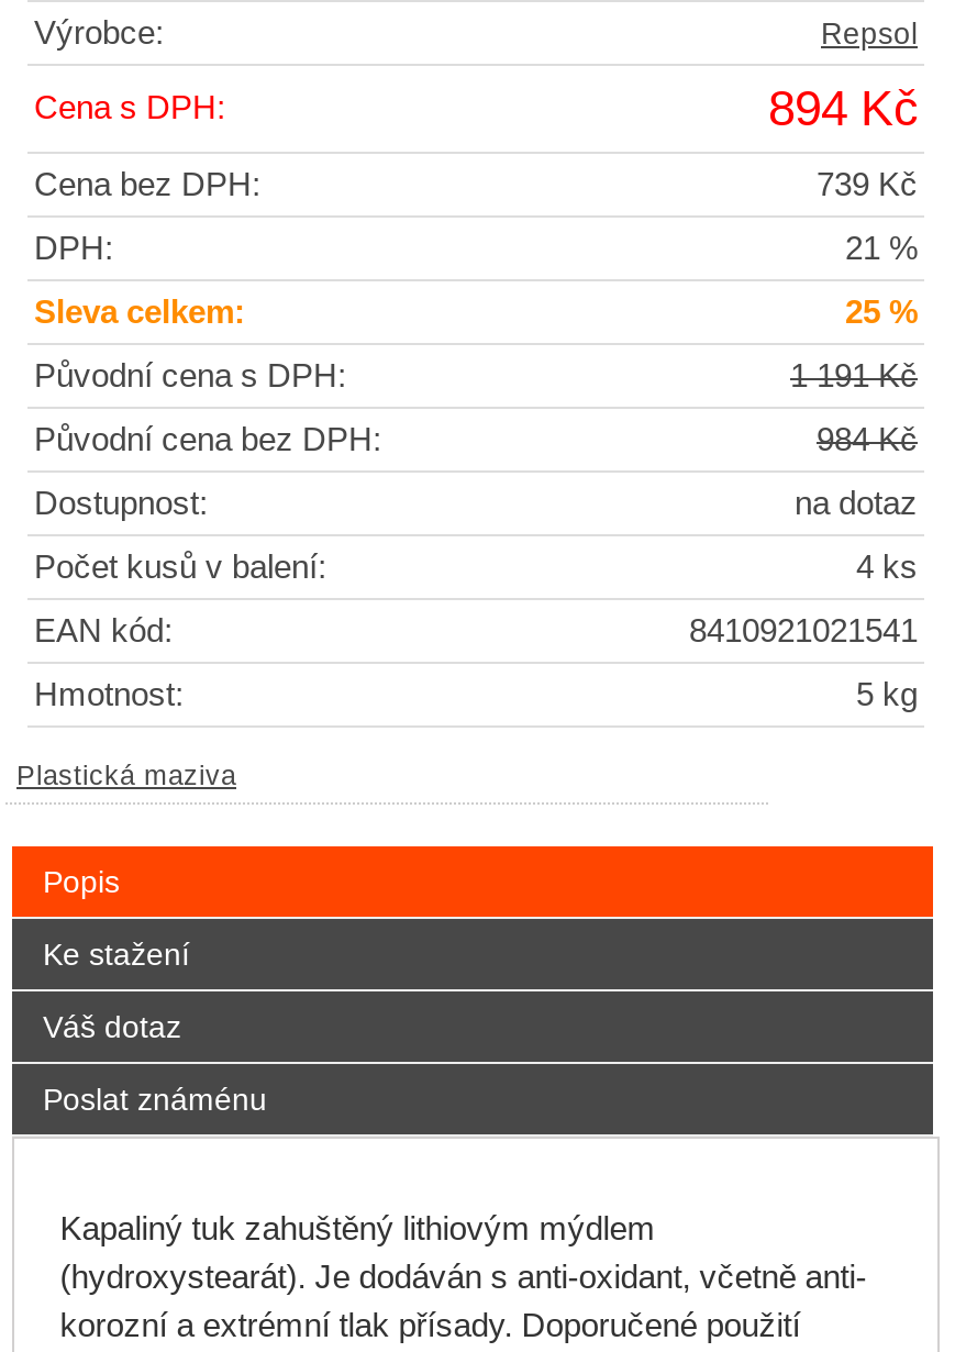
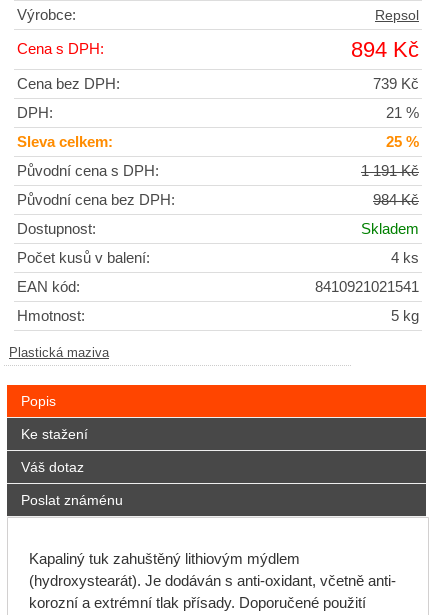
- na dotaz
+ Skladem
